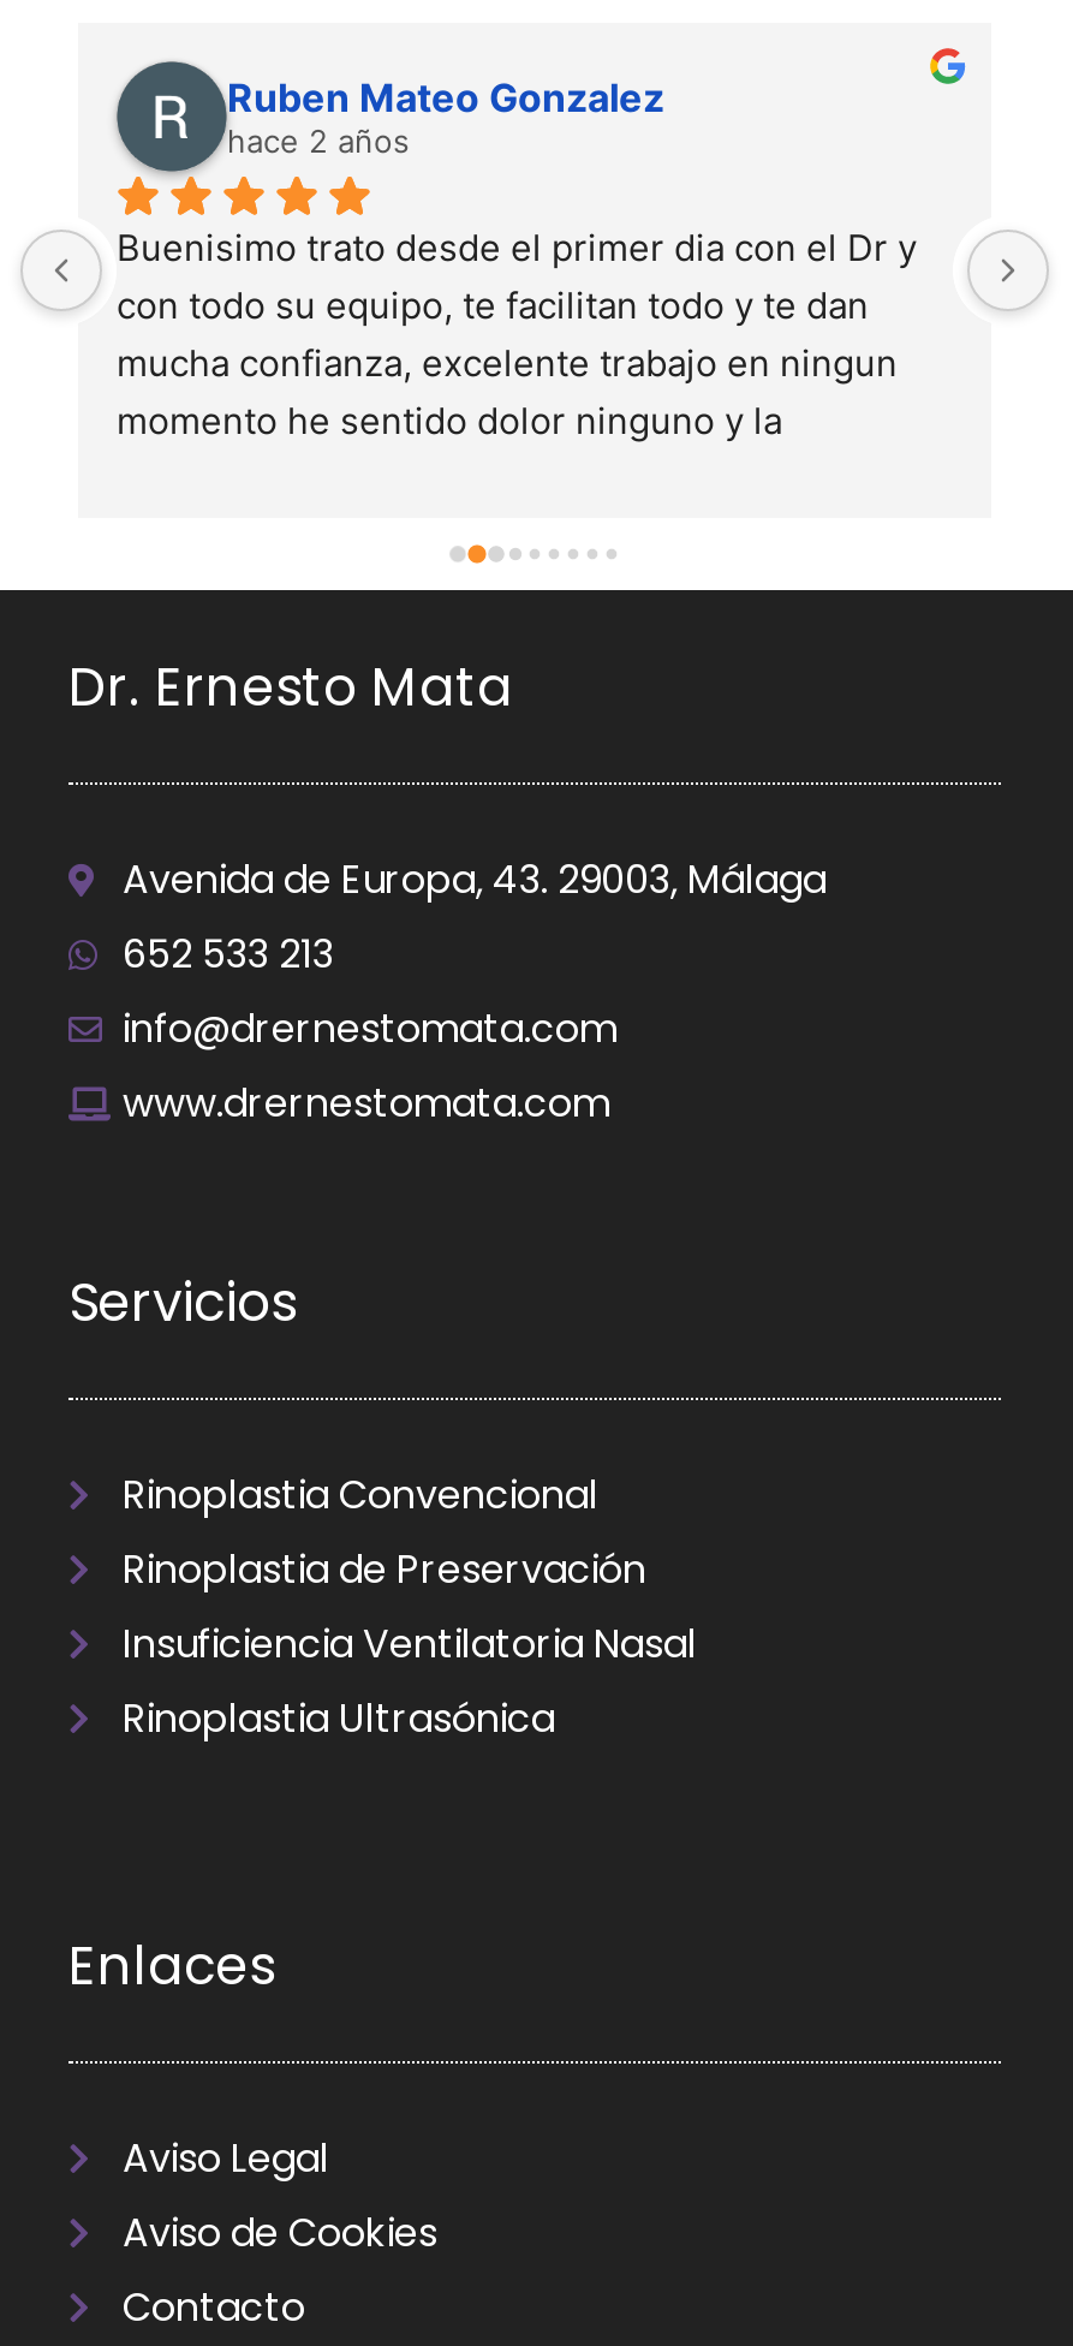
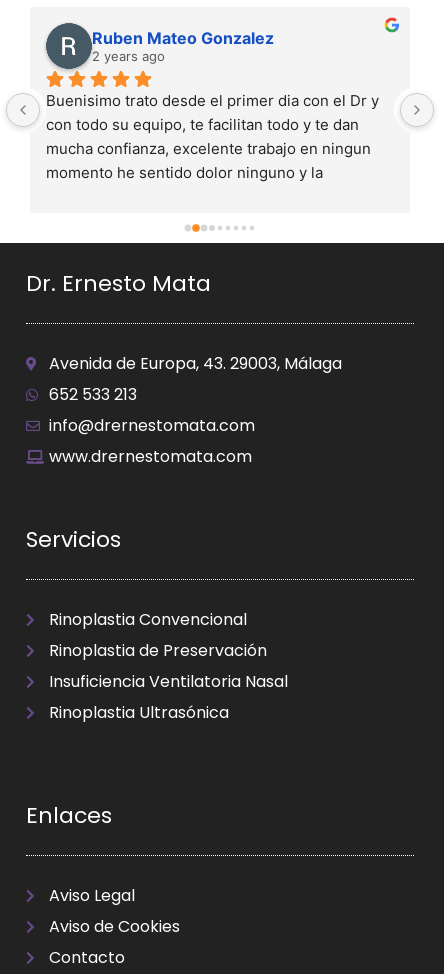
- hace 2 años
+ 2 years ago
